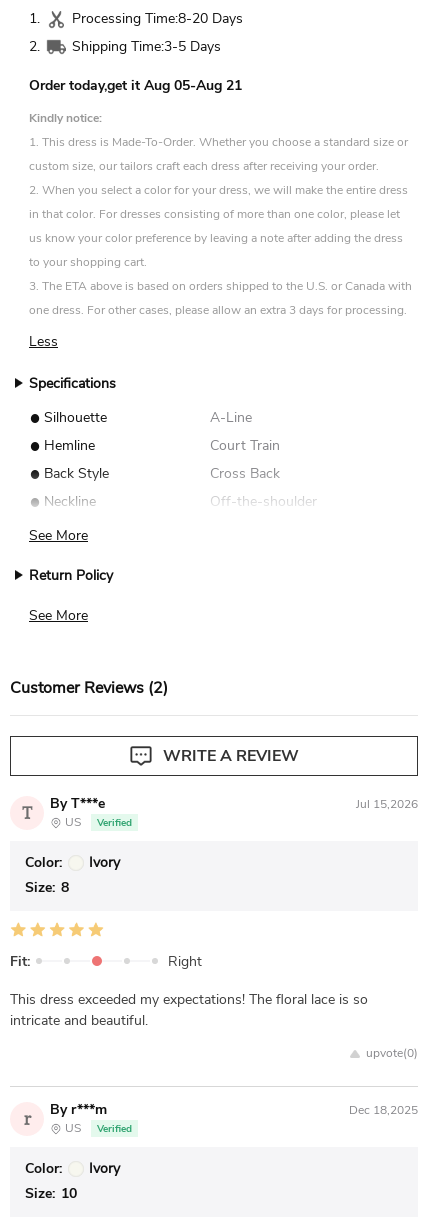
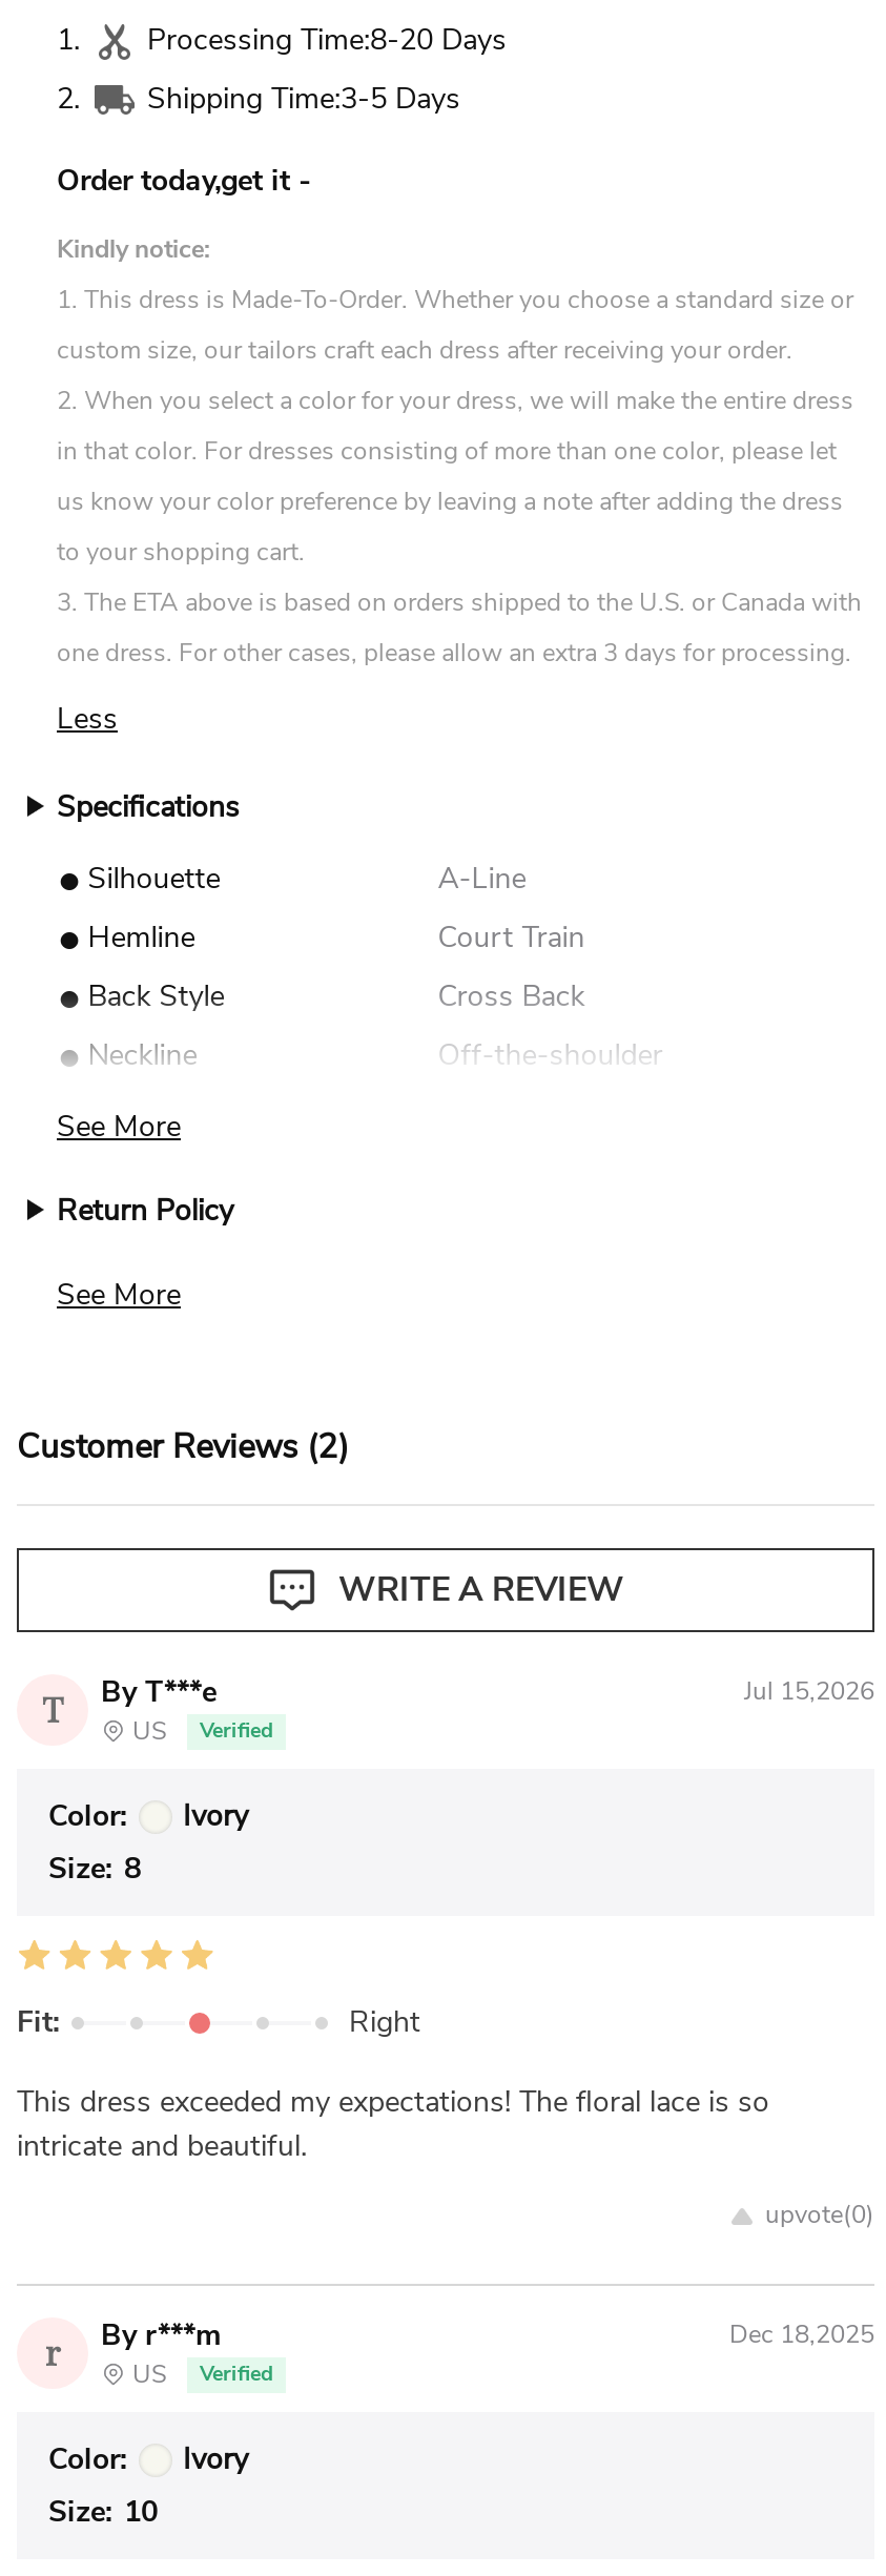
- Order today,get it Aug 05-Aug 21
+ Order today,get it -
